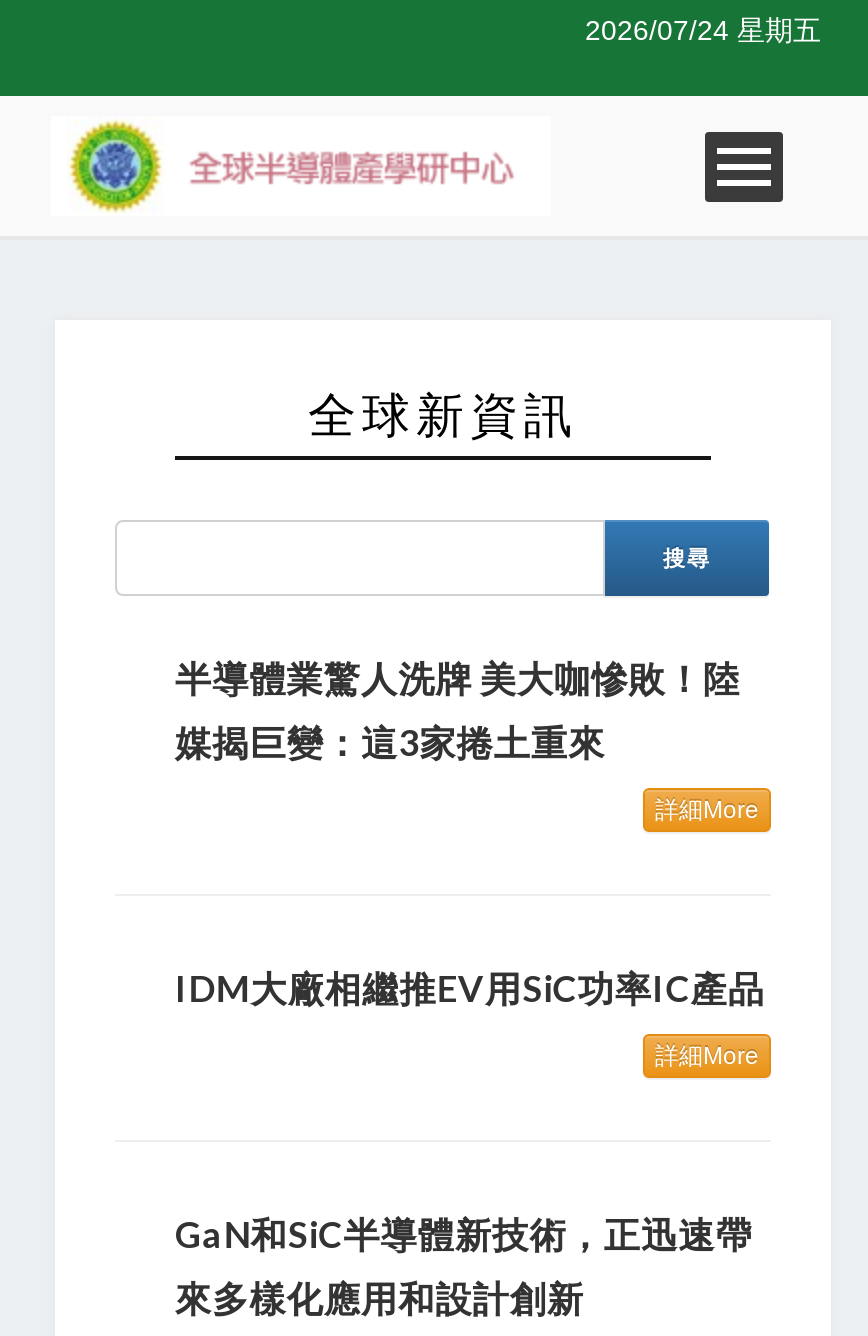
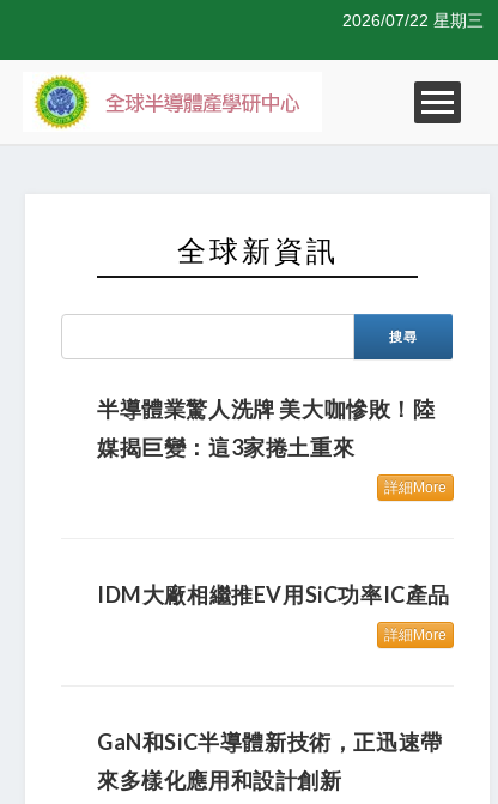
- 2026/07/24 星期五
+ 2026/07/22 星期三
